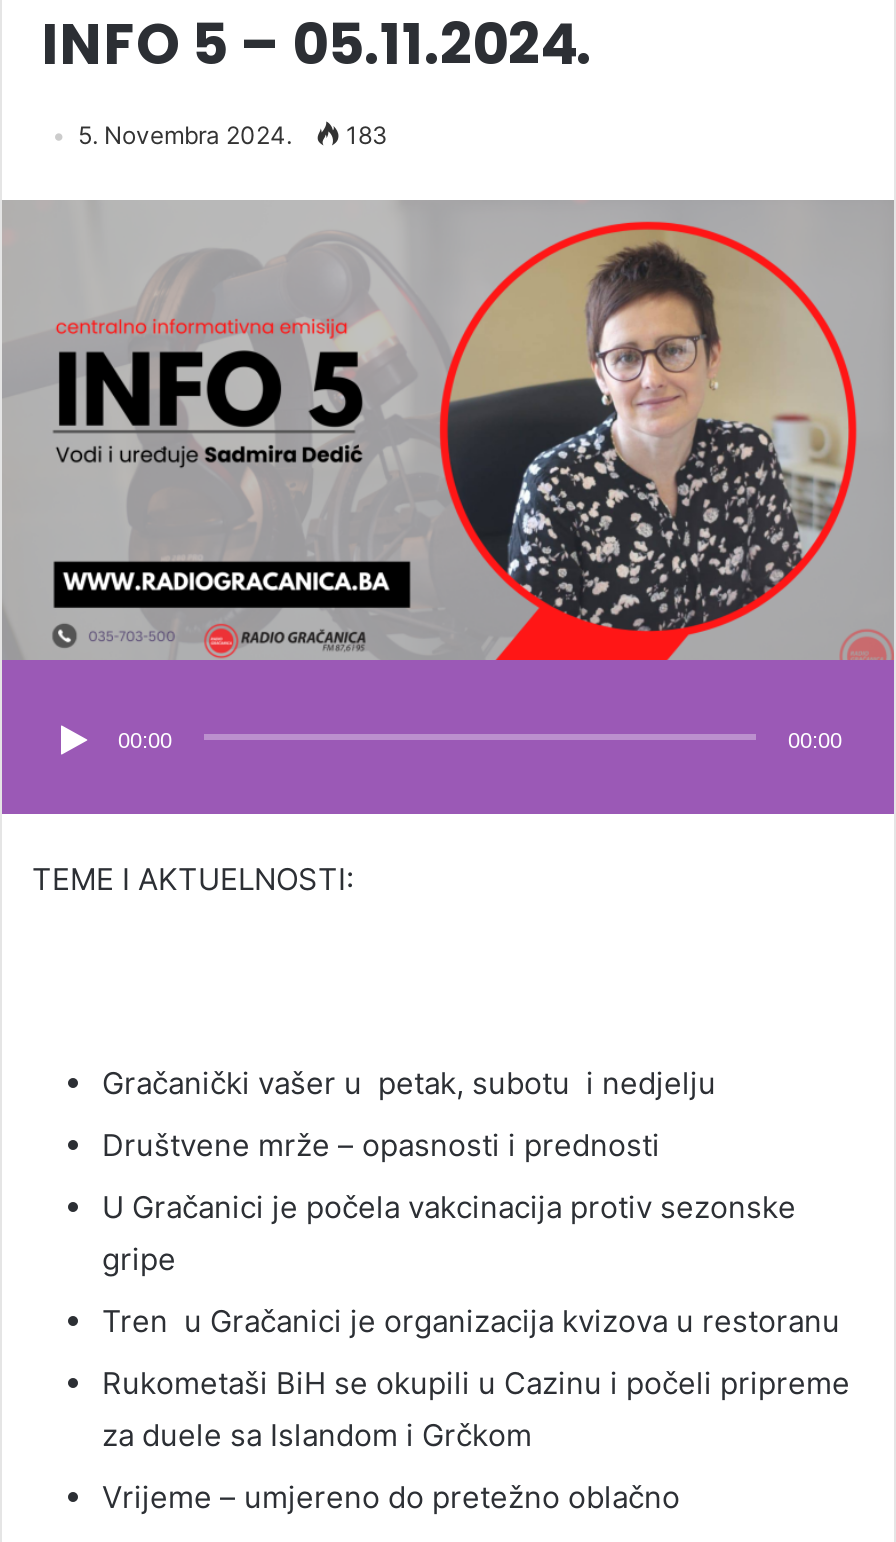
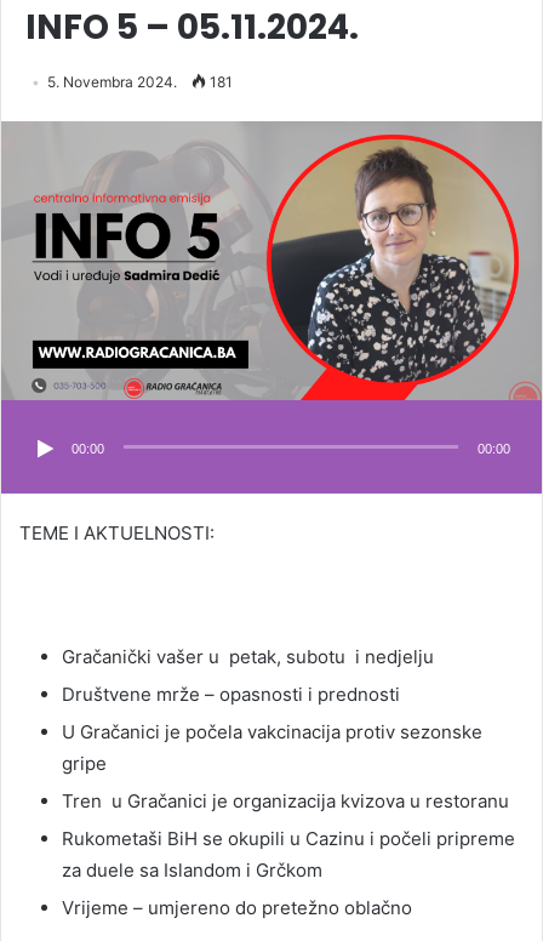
- 5. Novembra 2024. 183
+ 5. Novembra 2024. 181
